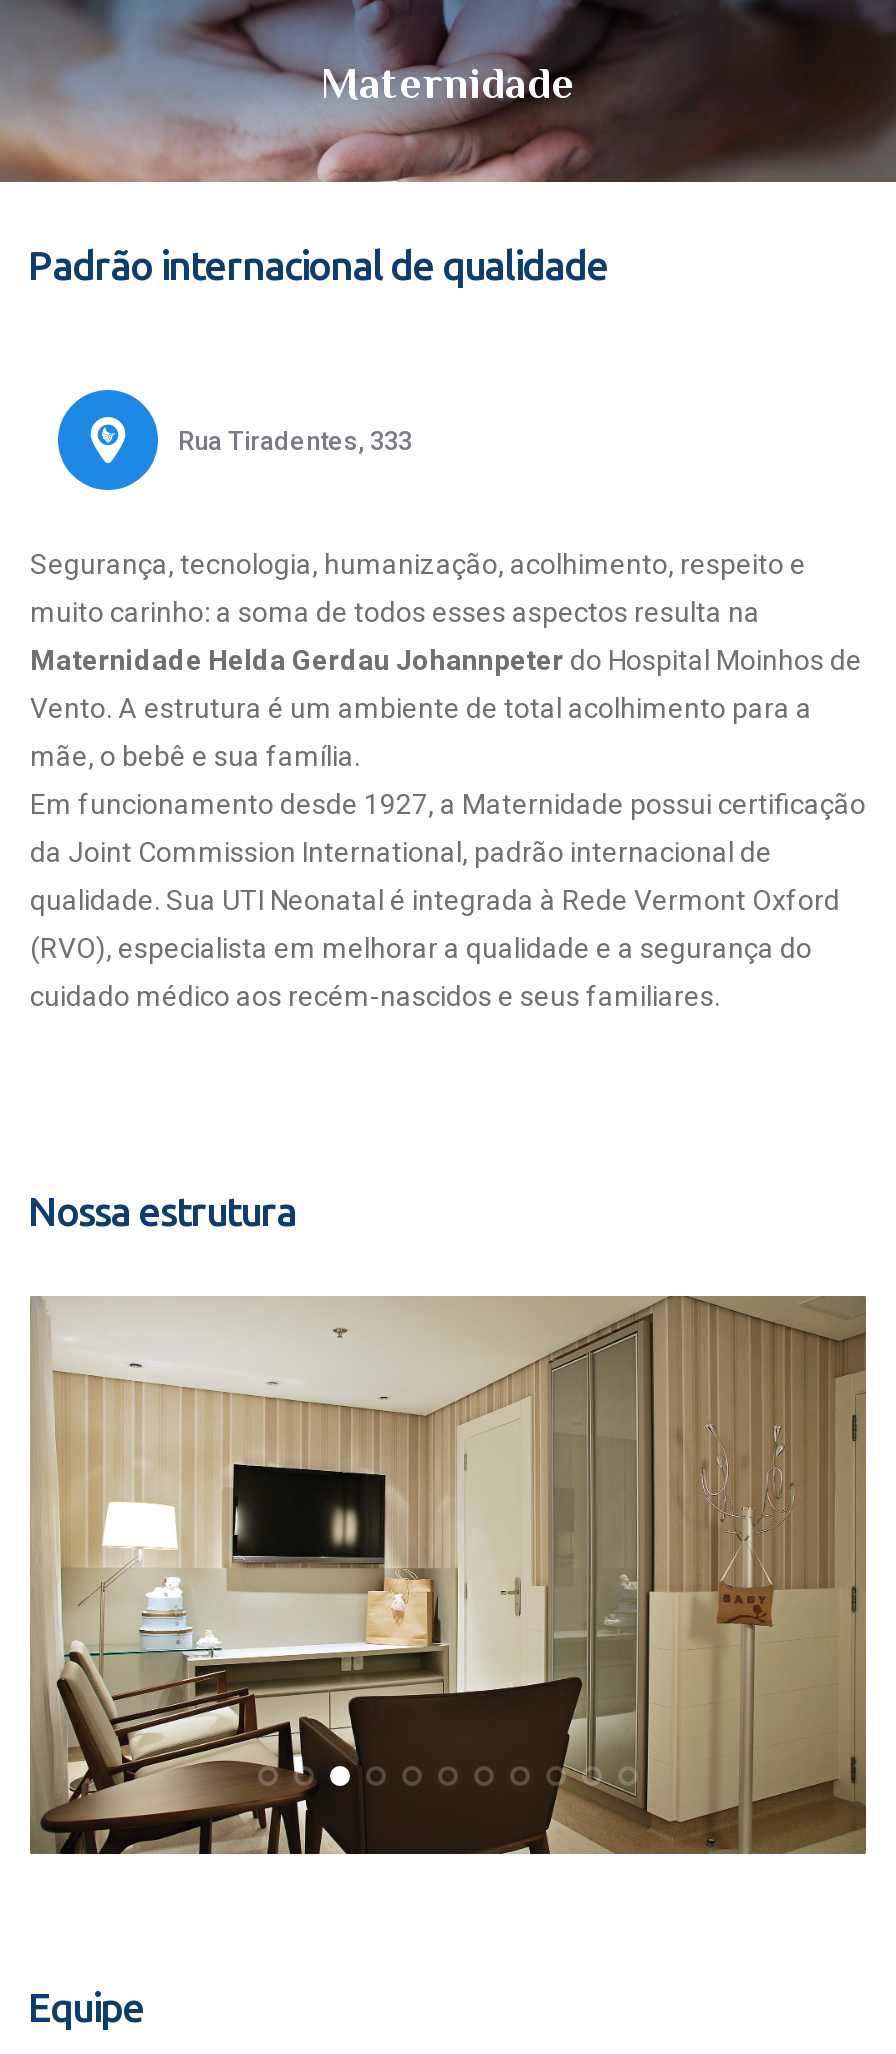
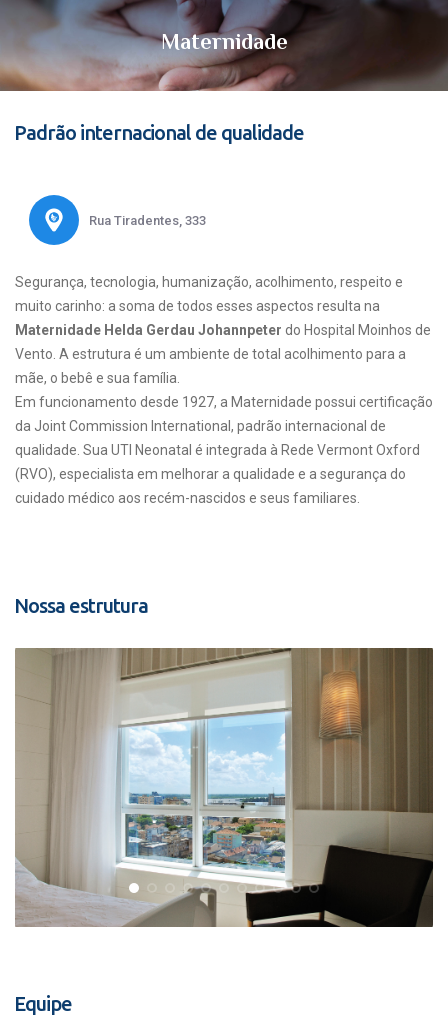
- [image]
+ [image]
